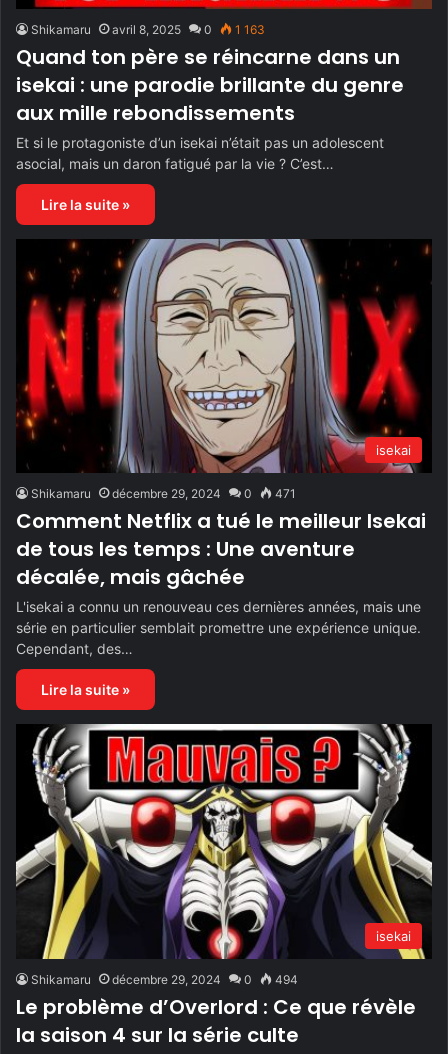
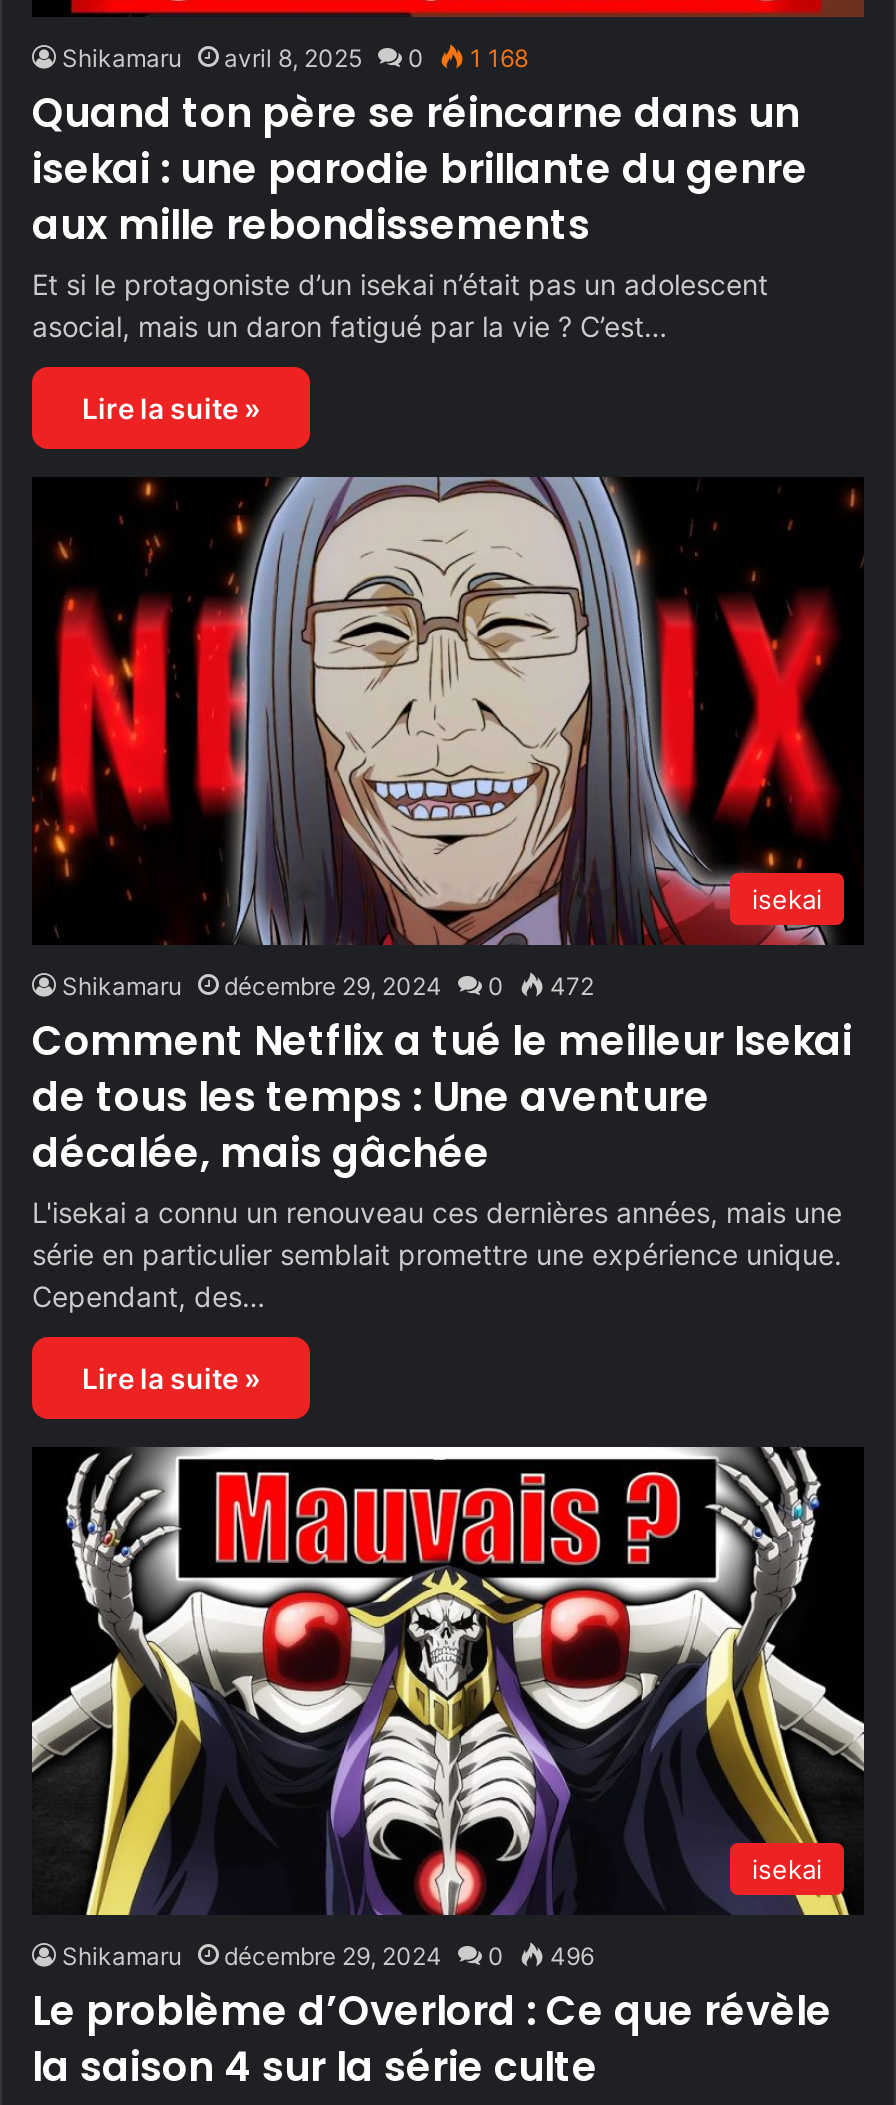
- Shikamaru avril 8, 2025 0 1 163
+ Shikamaru avril 8, 2025 0 1 168

- Shikamaru décembre 29, 2024 0 471
+ Shikamaru décembre 29, 2024 0 472

- Shikamaru décembre 29, 2024 0 494
+ Shikamaru décembre 29, 2024 0 496
